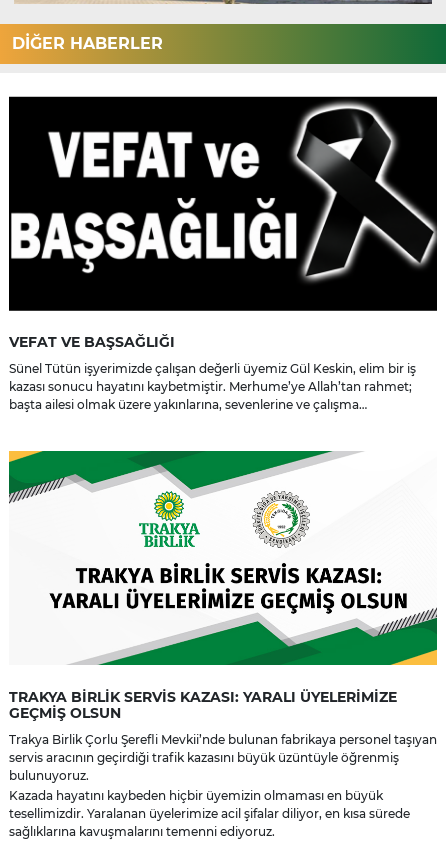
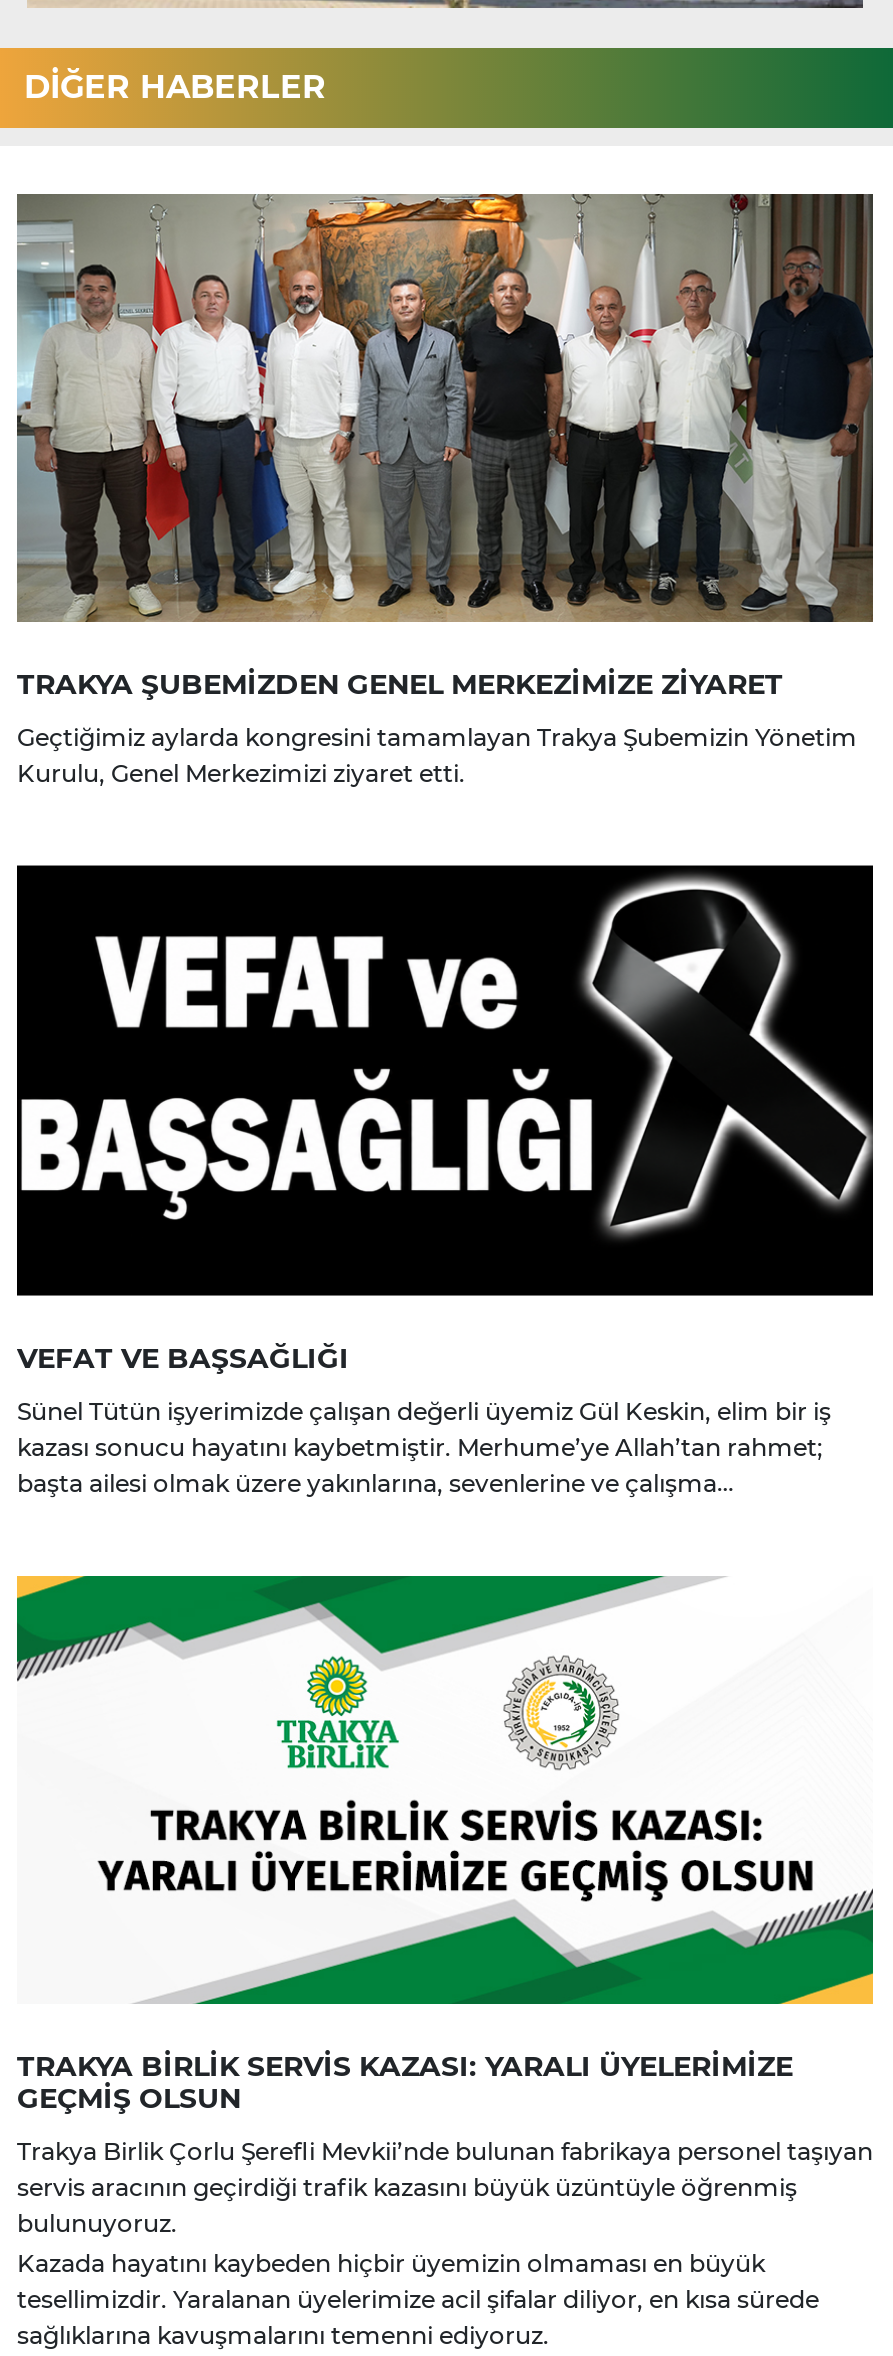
+ [image]
+ TRAKYA ŞUBEMİZDEN GENEL MERKEZİMİZE ZİYARET
+ Geçtiğimiz aylarda kongresini tamamlayan Trakya Şubemizin Yönetim
+ Kurulu, Genel Merkezimizi ziyaret etti.
